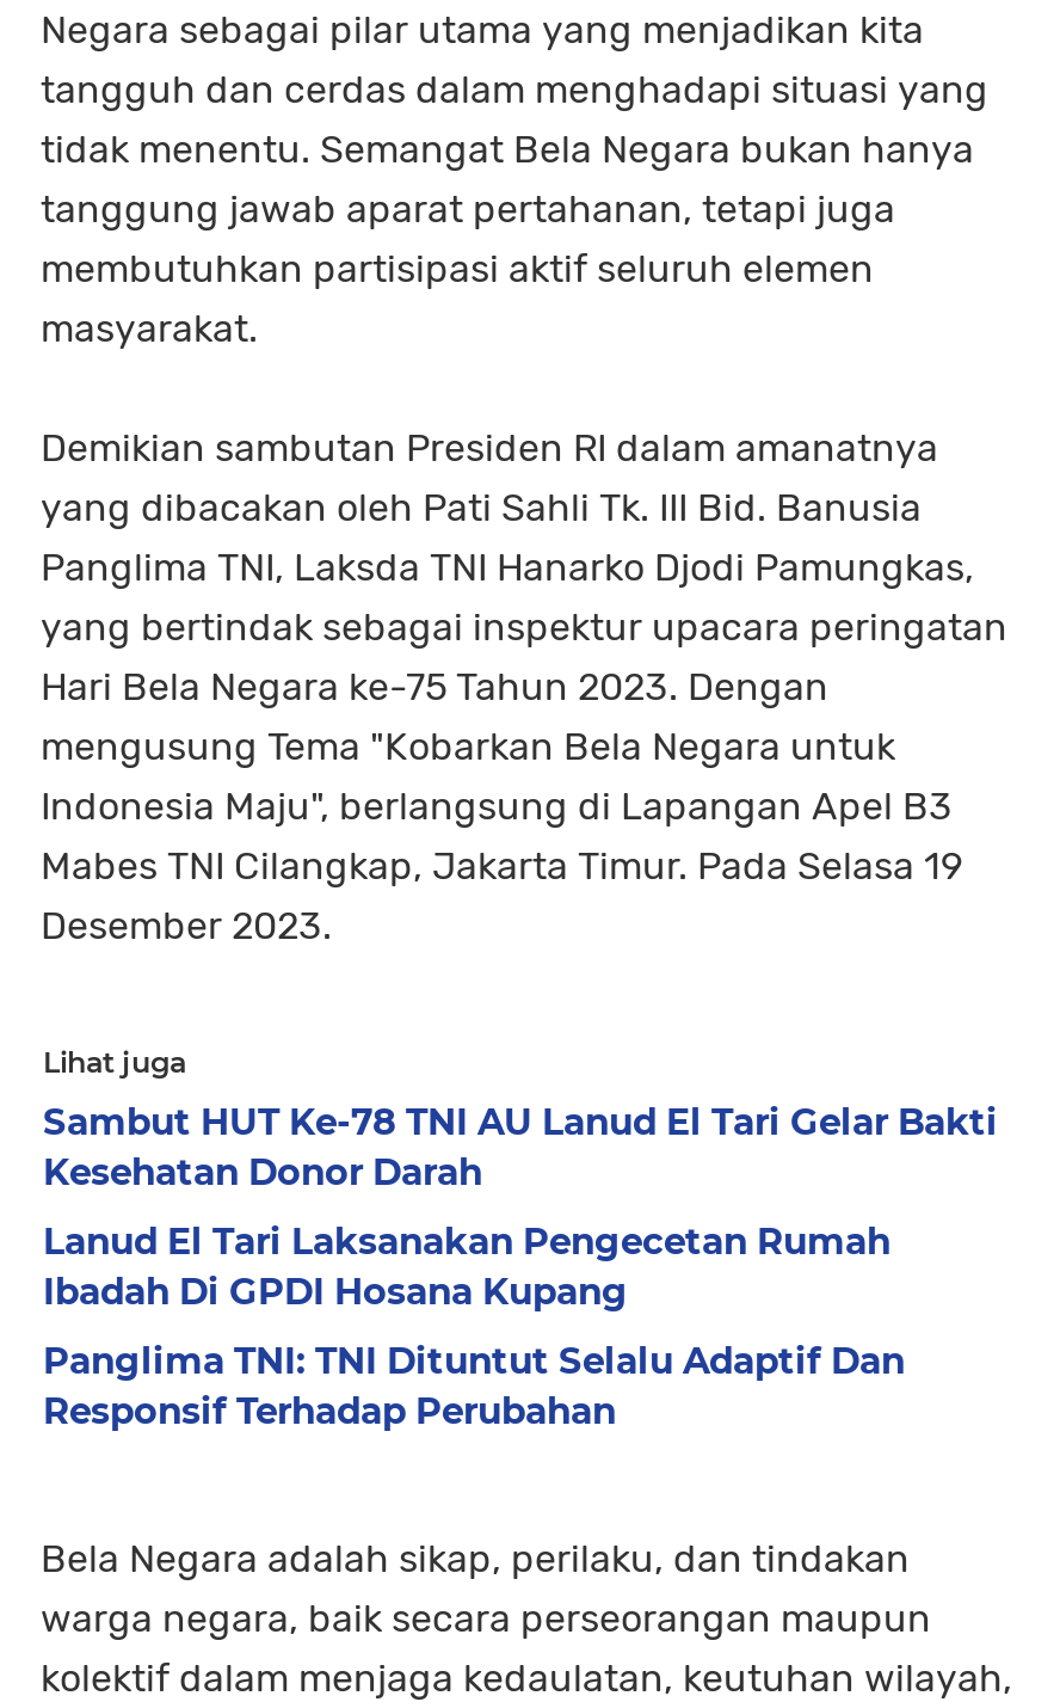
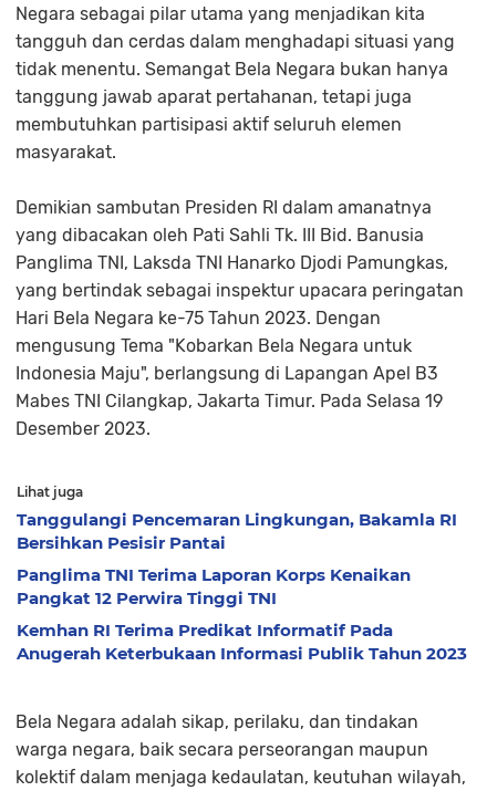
- Sambut HUT Ke-78 TNI AU Lanud El Tari Gelar Bakti
- Kesehatan Donor Darah
+ Tanggulangi Pencemaran Lingkungan, Bakamla RI
+ Bersihkan Pesisir Pantai

- Lanud El Tari Laksanakan Pengecetan Rumah
- Ibadah Di GPDI Hosana Kupang
+ Panglima TNI Terima Laporan Korps Kenaikan
+ Pangkat 12 Perwira Tinggi TNI

- Panglima TNI: TNI Dituntut Selalu Adaptif Dan
- Responsif Terhadap Perubahan
+ Kemhan RI Terima Predikat Informatif Pada
+ Anugerah Keterbukaan Informasi Publik Tahun 2023
